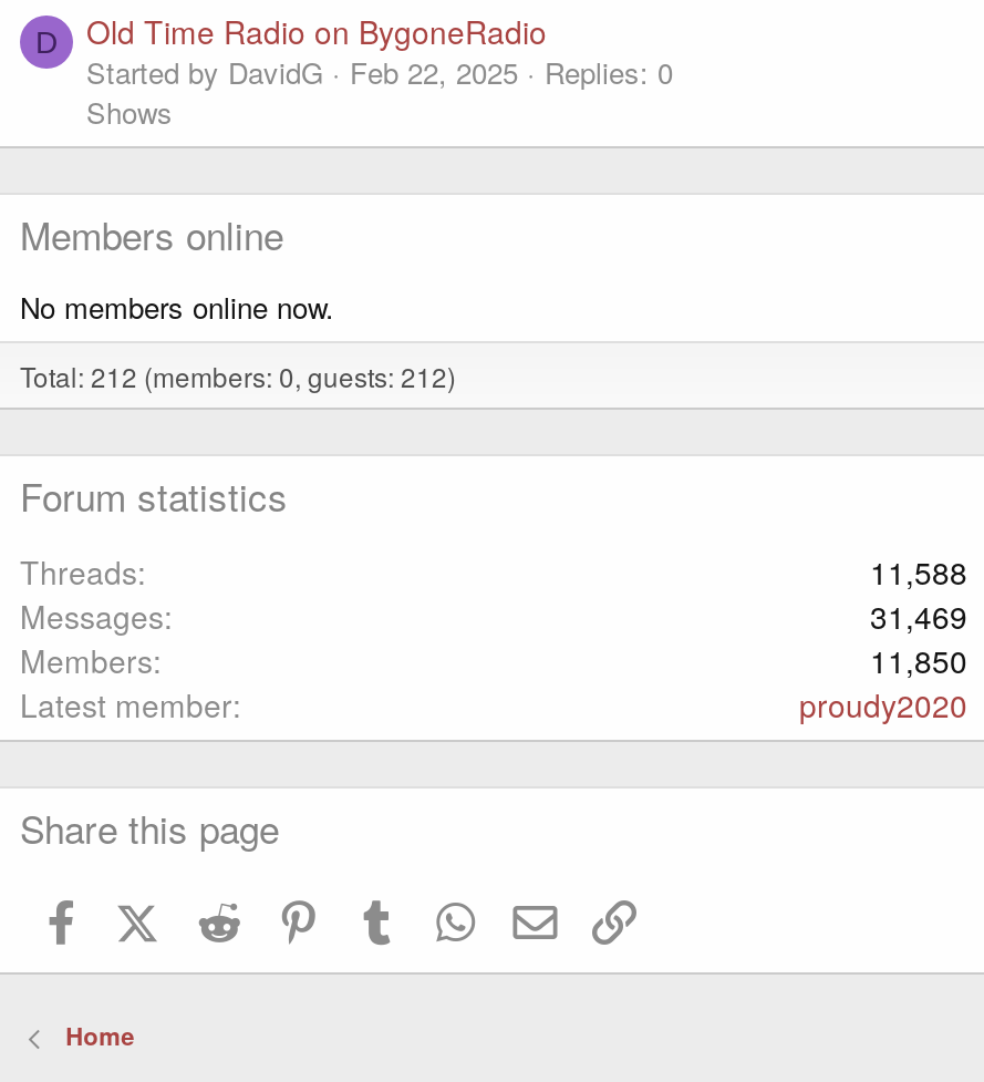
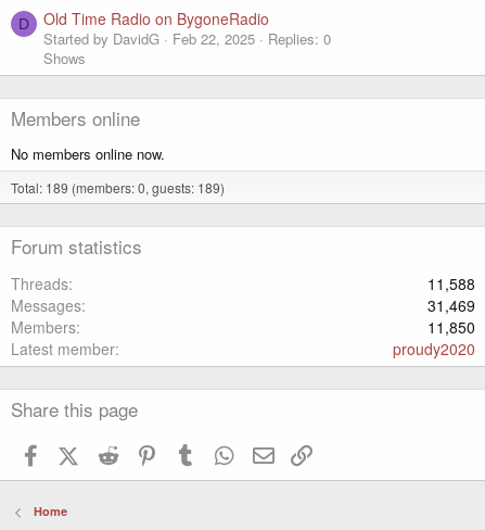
- Total: 212 (members: 0, guests: 212)
+ Total: 189 (members: 0, guests: 189)
